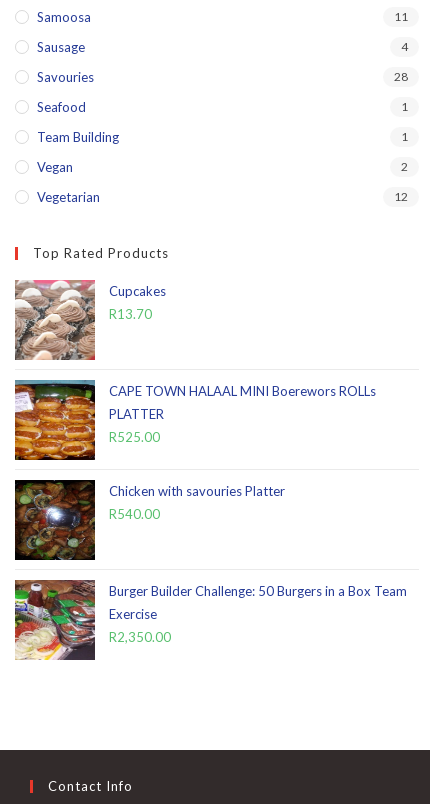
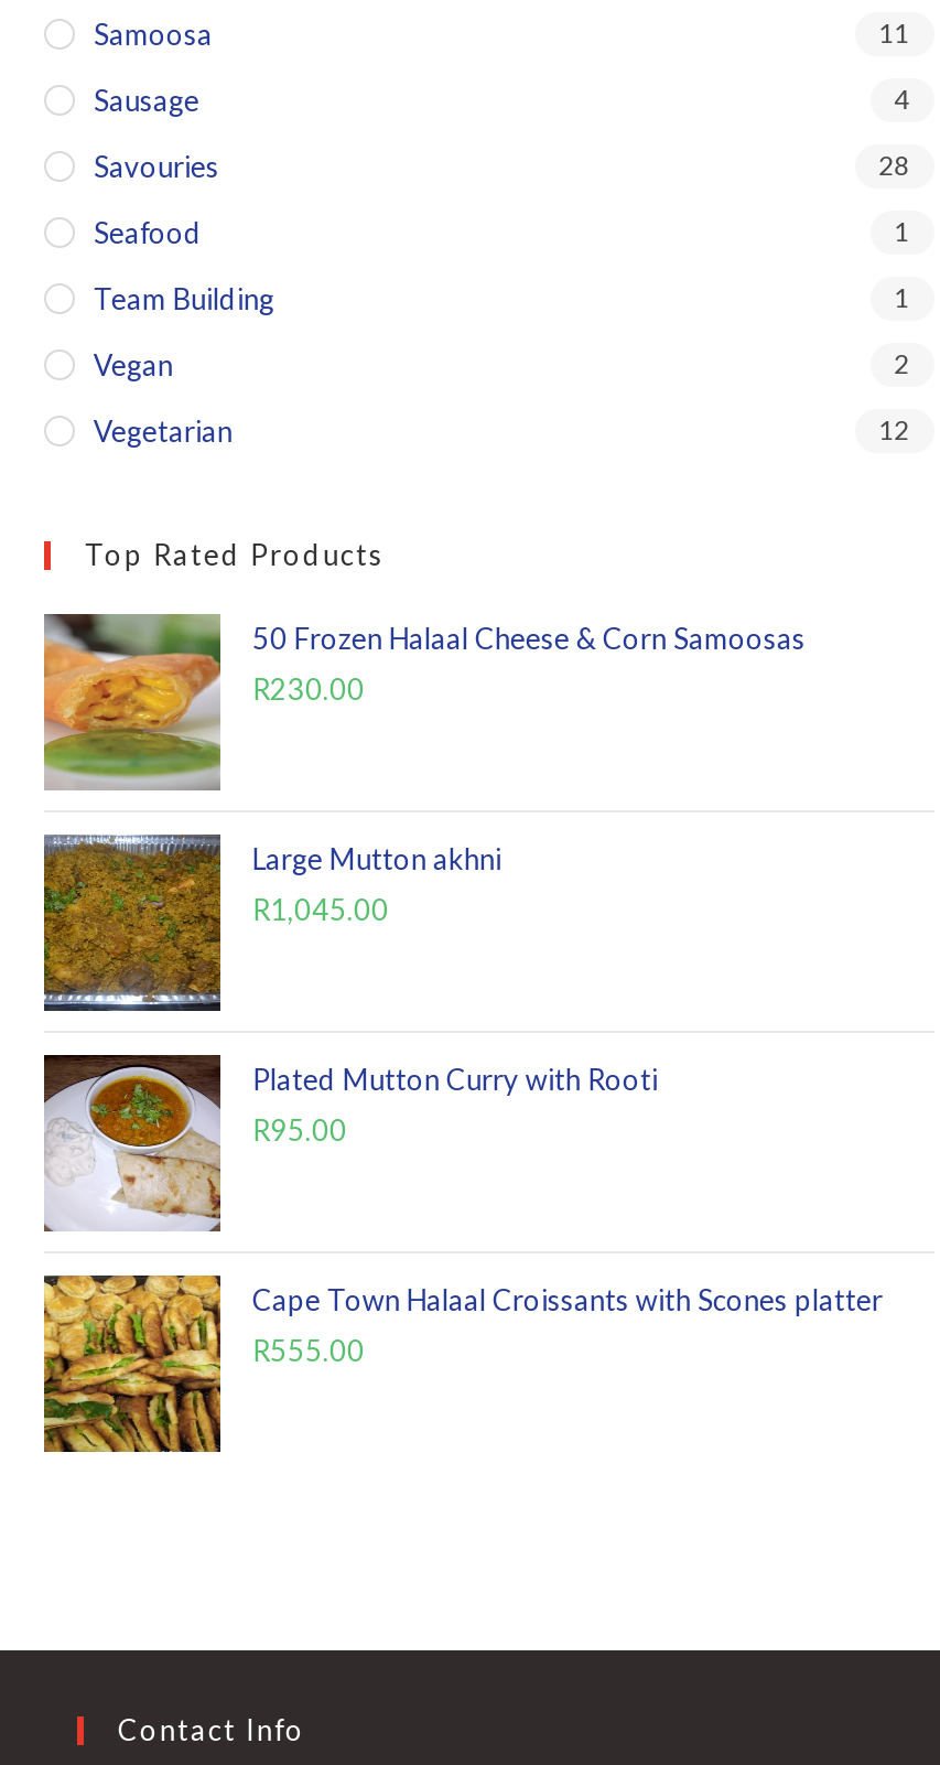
- [image]
- Cupcakes
- R13.70
+ [image]
+ 50 Frozen Halaal Cheese & Corn Samoosas
+ R230.00

- [image]
- CAPE TOWN HALAAL MINI Boerewors ROLLs
- PLATTER
- R525.00
+ [image]
+ Large Mutton akhni
+ R1,045.00

- [image]
- Chicken with savouries Platter
- R540.00
+ [image]
+ Plated Mutton Curry with Rooti
+ R95.00

- [image]
- Burger Builder Challenge: 50 Burgers in a Box Team
- Exercise
- R2,350.00
+ [image]
+ Cape Town Halaal Croissants with Scones platter
+ R555.00
